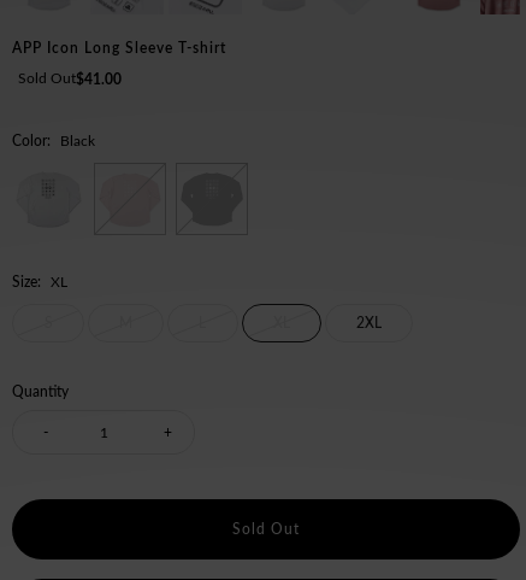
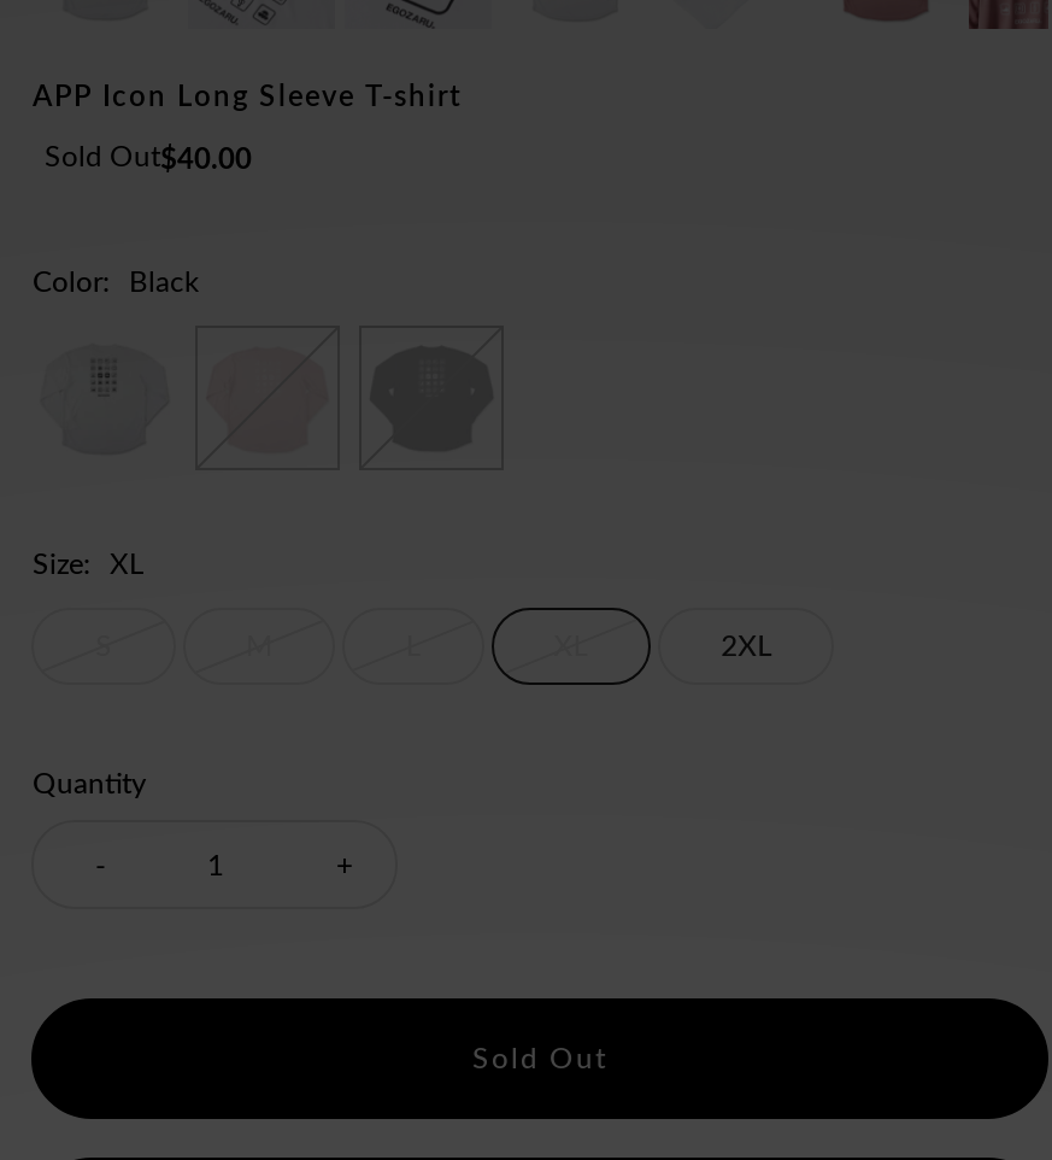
- Sold Out$41.00
+ Sold Out$40.00
